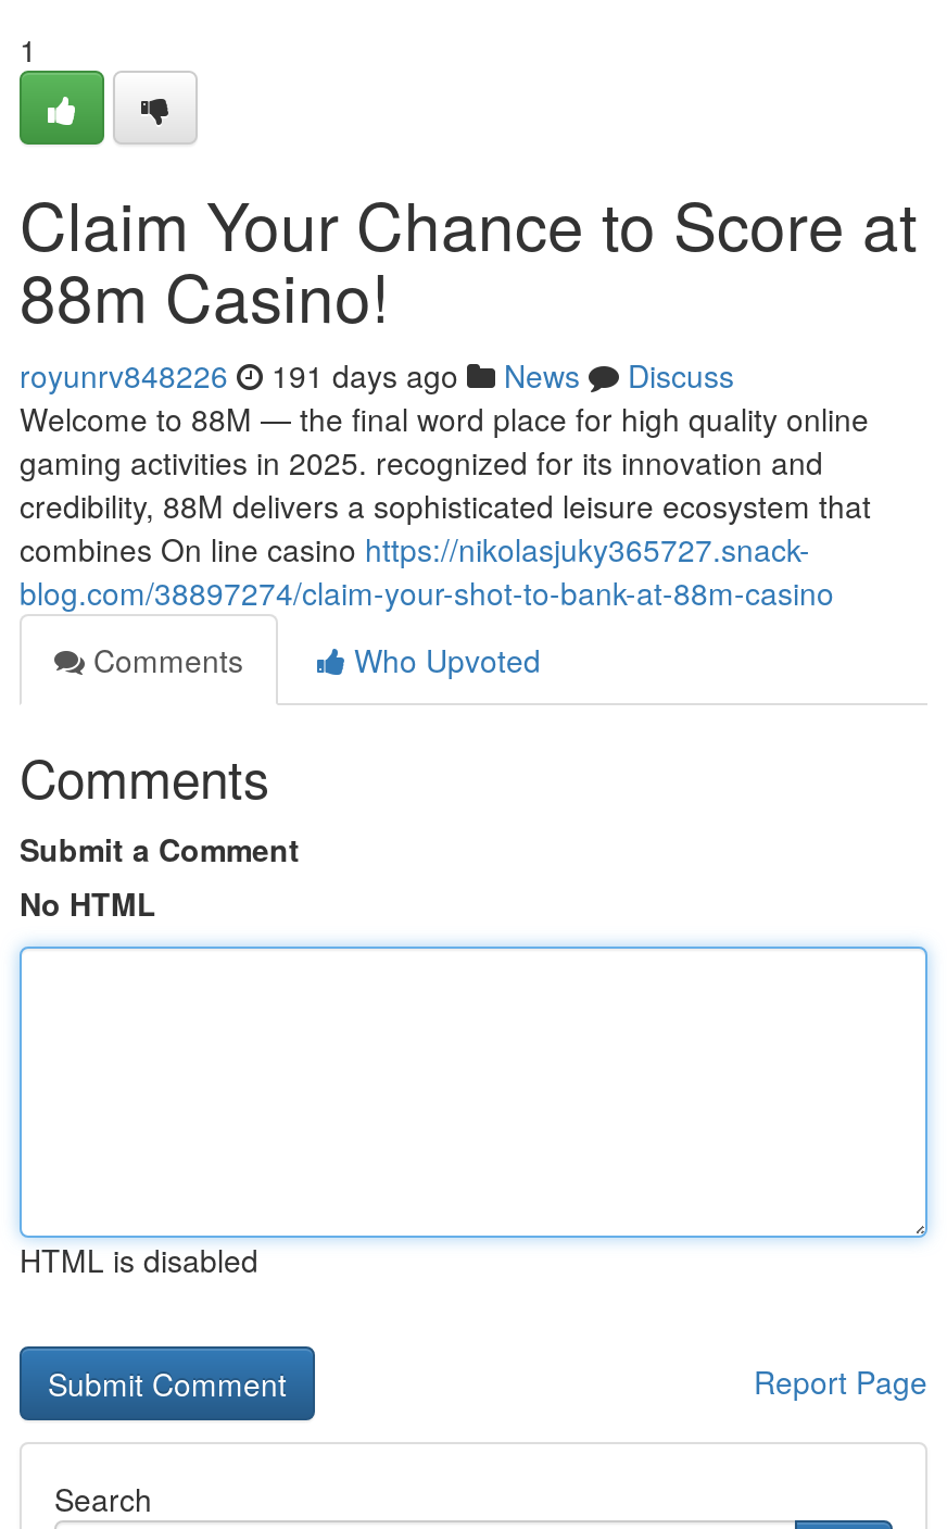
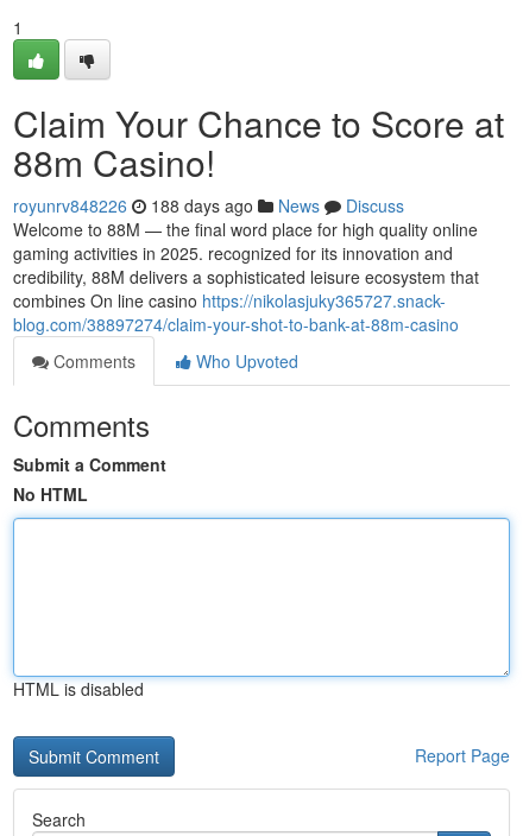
- royunrv848226 191 days ago News Discuss
+ royunrv848226 188 days ago News Discuss
